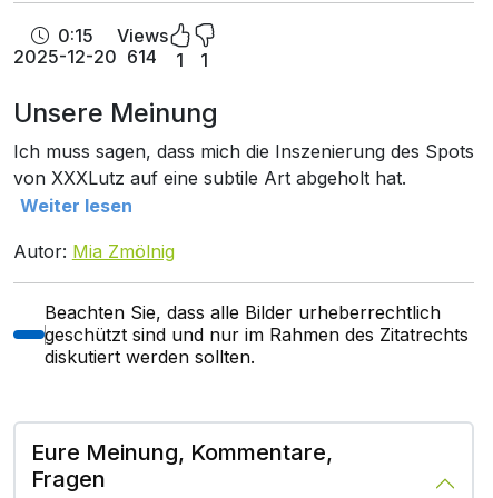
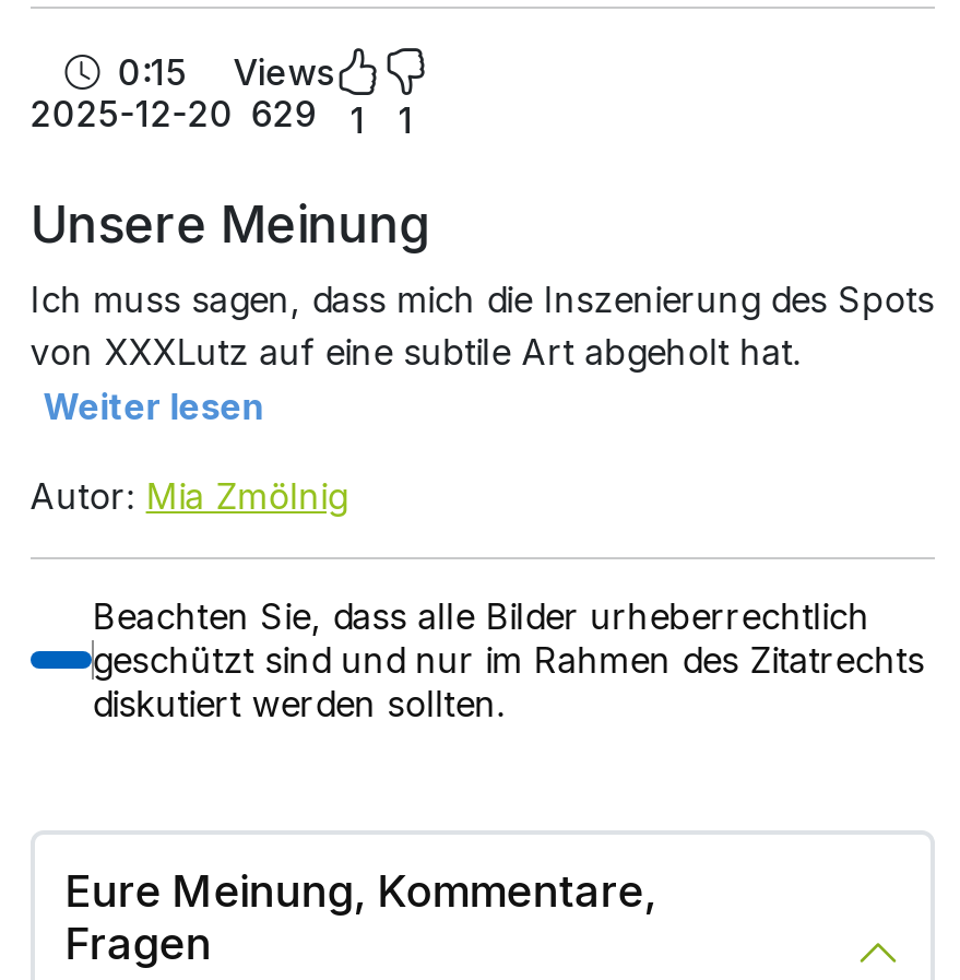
- 2025-12-20 614 1 1
+ 2025-12-20 629 1 1
